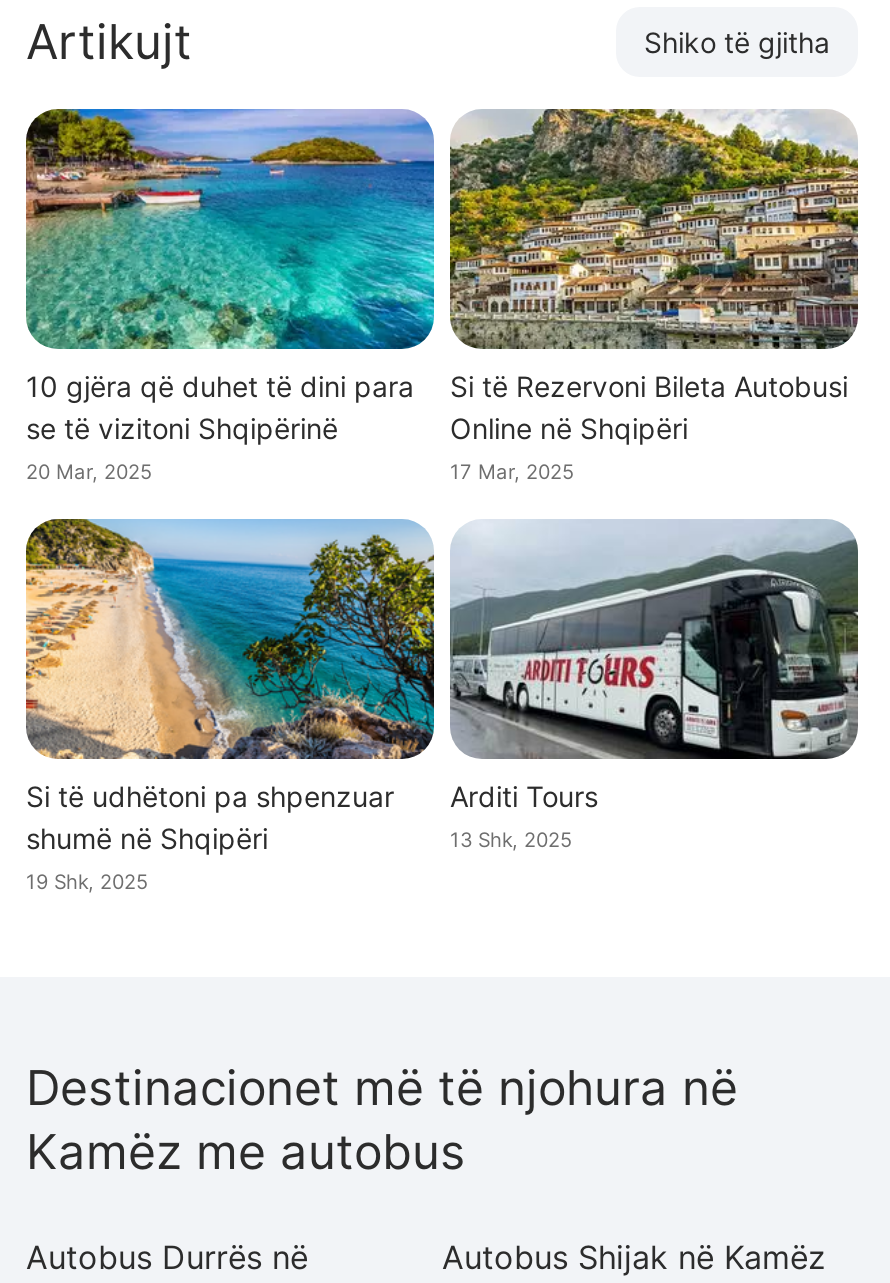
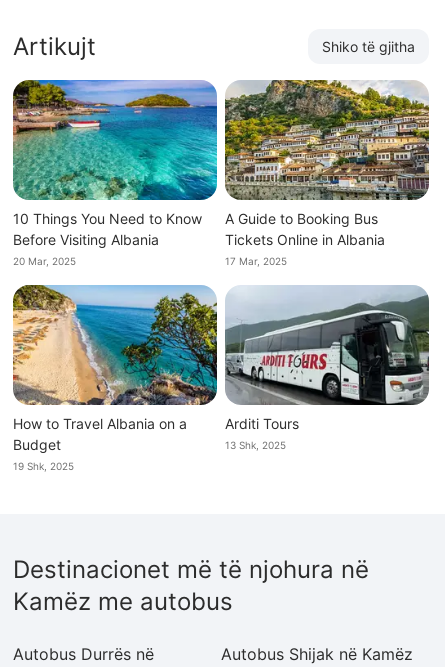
- 10 gjëra që duhet të dini para
- se të vizitoni Shqipërinë
+ 10 Things You Need to Know
+ Before Visiting Albania

- Si të Rezervoni Bileta Autobusi
- Online në Shqipëri
+ A Guide to Booking Bus
+ Tickets Online in Albania

- Si të udhëtoni pa shpenzuar
- shumë në Shqipëri
+ How to Travel Albania on a
+ Budget
